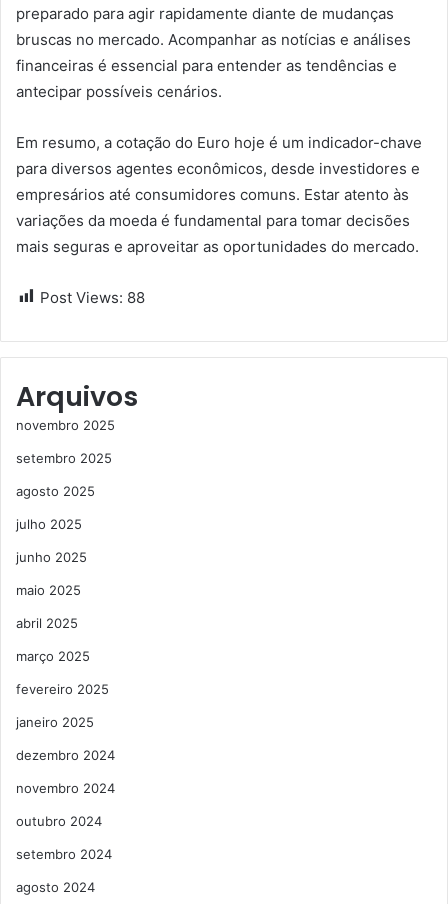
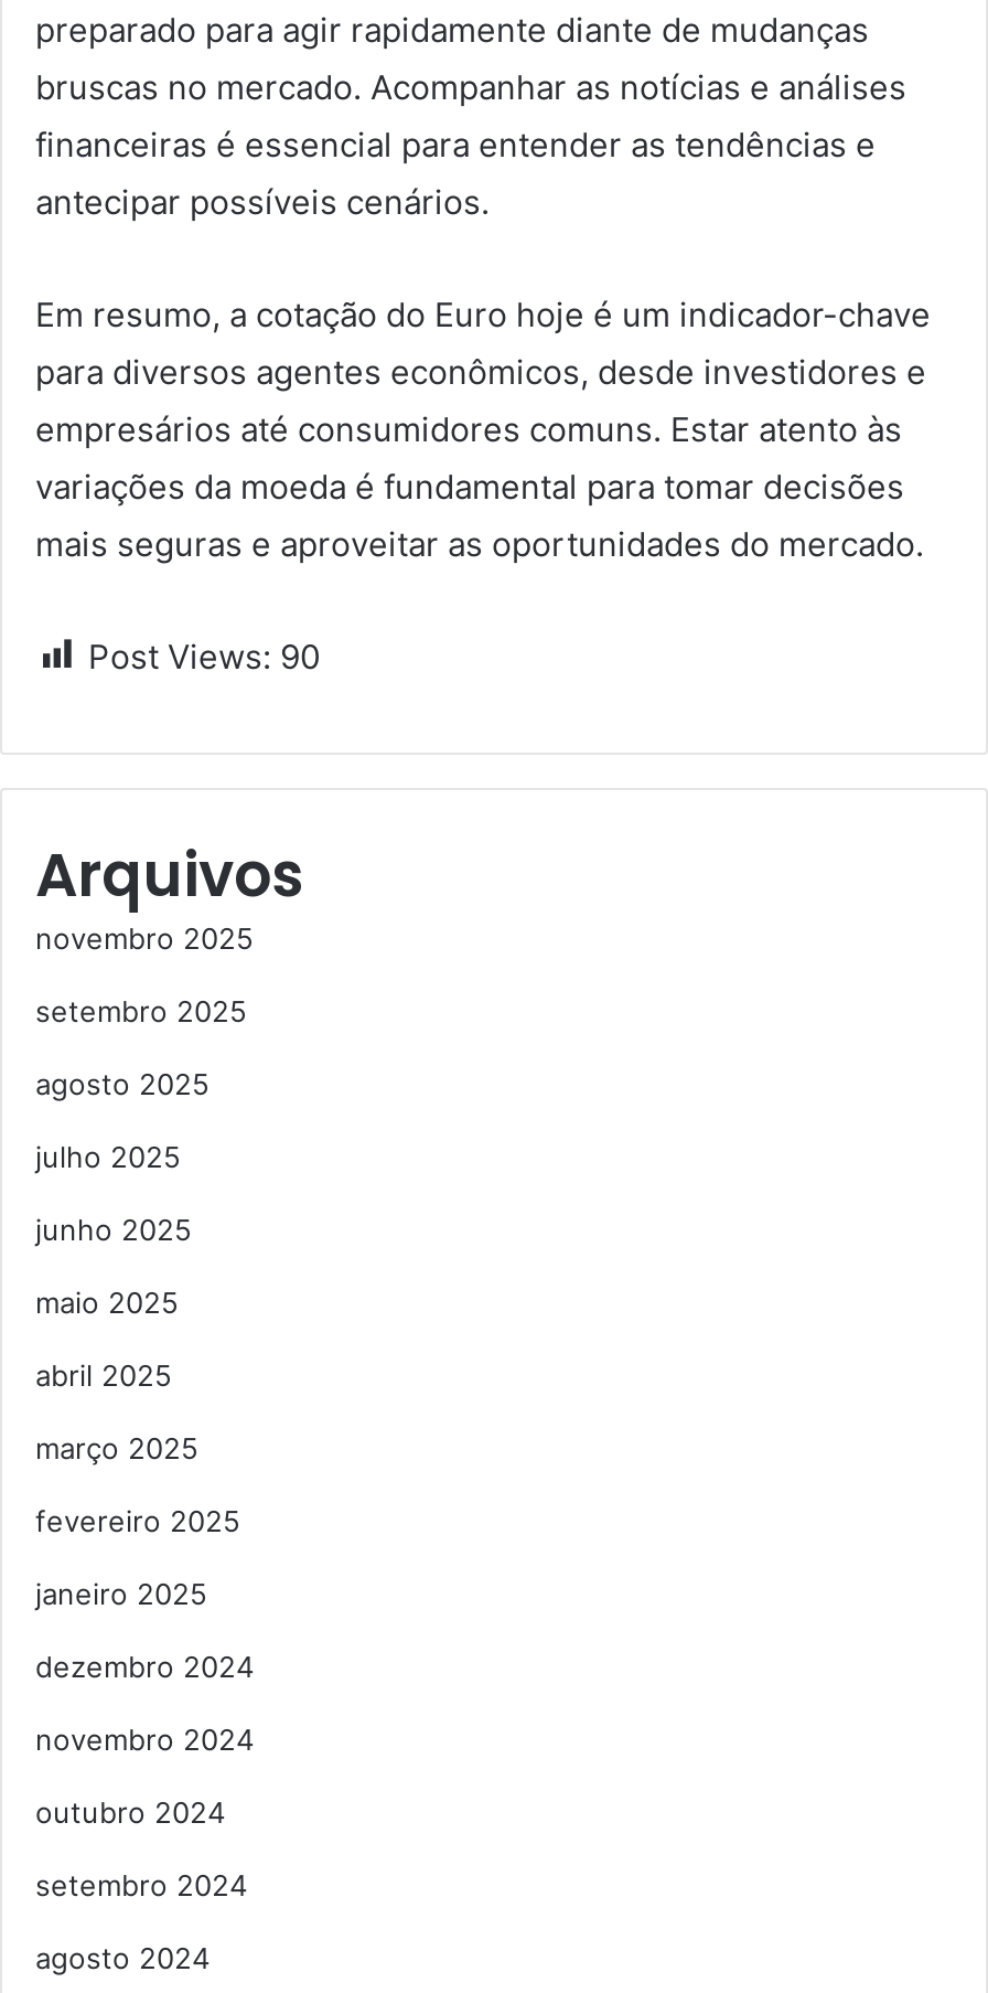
- Post Views: 88
+ Post Views: 90
